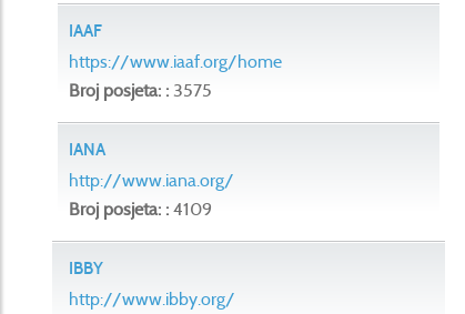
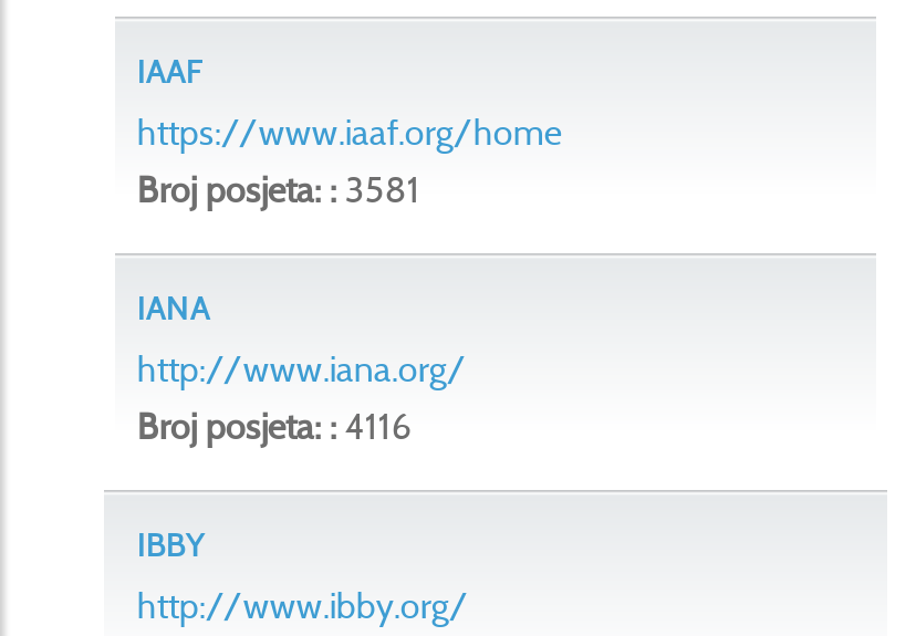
- Broj posjeta: : 3575
+ Broj posjeta: : 3581

- Broj posjeta: : 4109
+ Broj posjeta: : 4116
